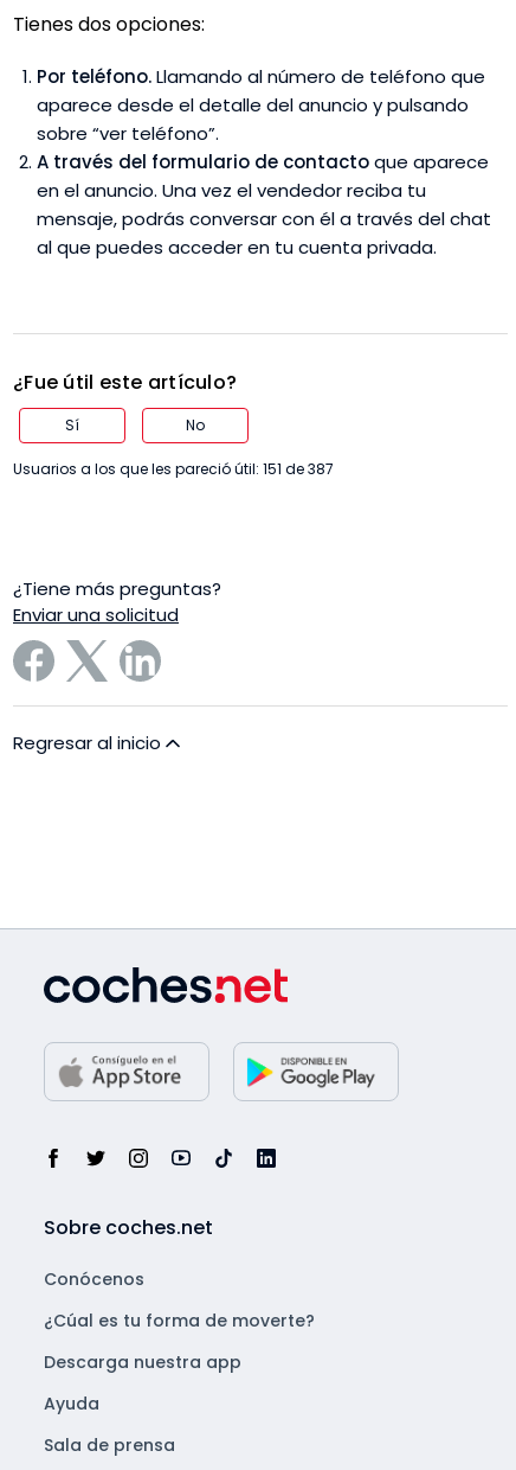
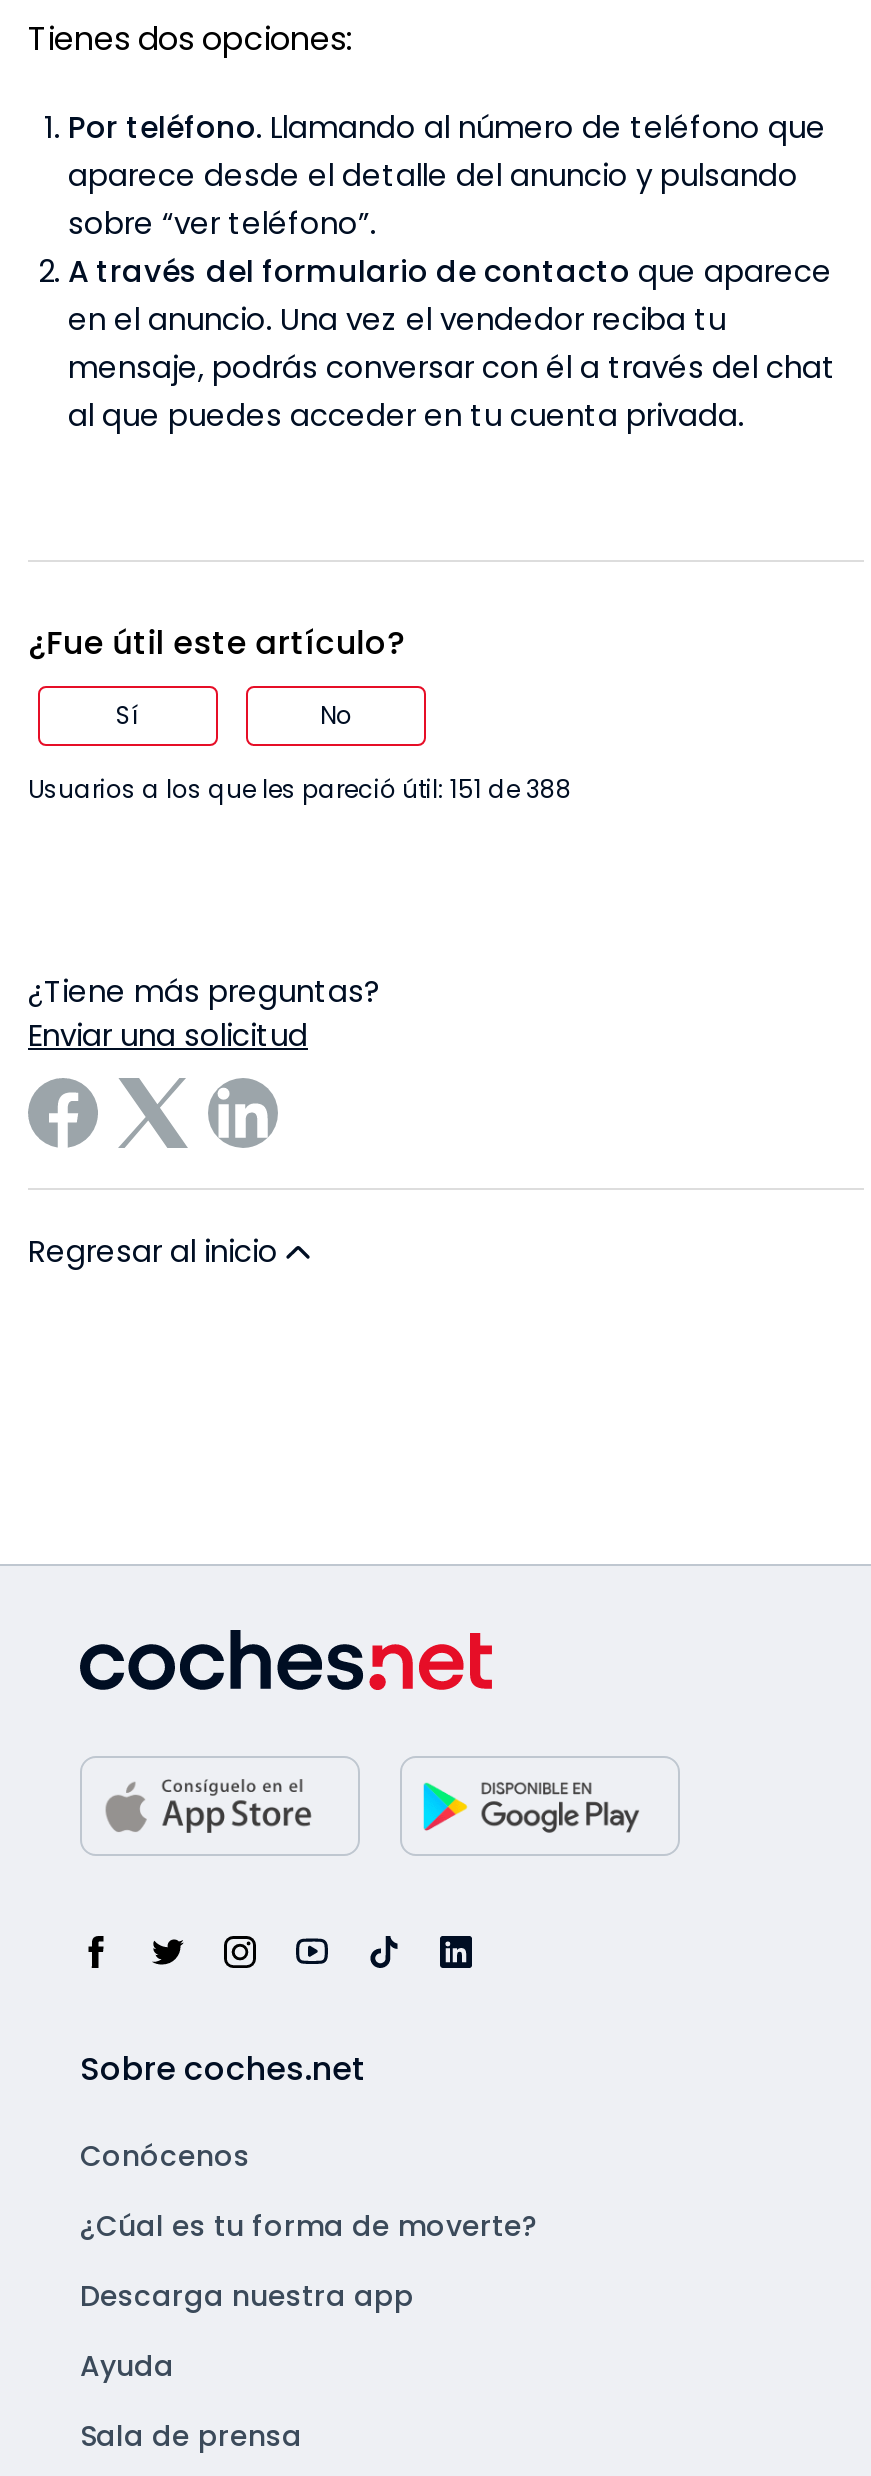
- Usuarios a los que les pareció útil: 151 de 387
+ Usuarios a los que les pareció útil: 151 de 388
